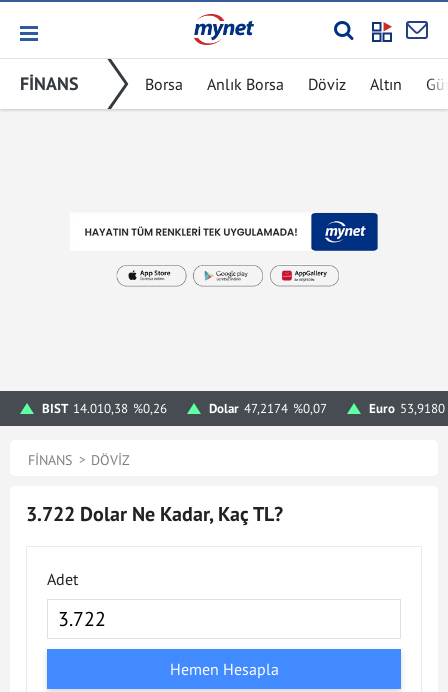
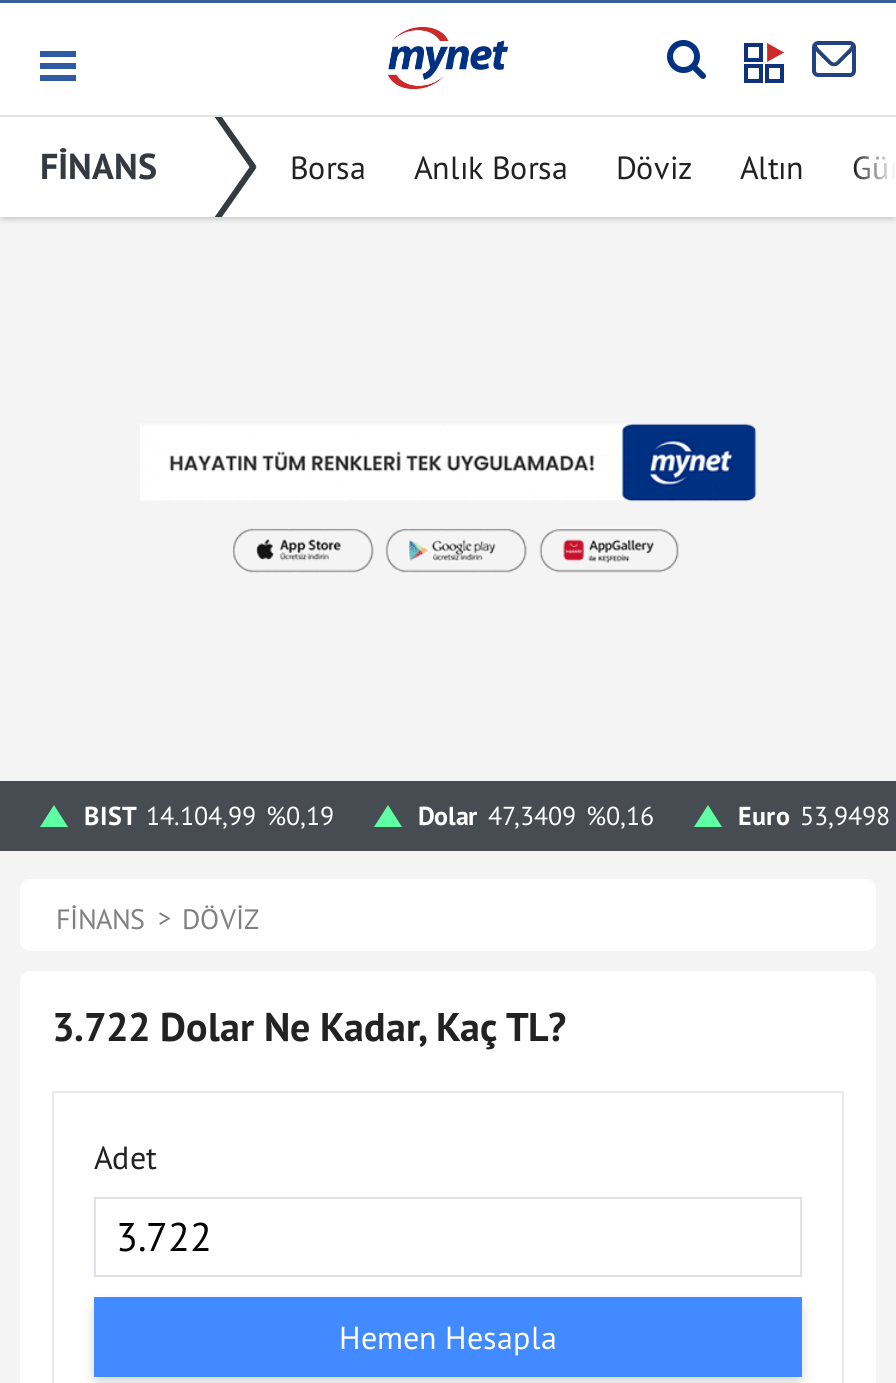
- BIST 14.010,38 %0,26
+ BIST 14.104,99 %0,19

- Dolar 47,2174 %0,07
+ Dolar 47,3409 %0,16

- Euro 53,9180
+ Euro 53,9498
